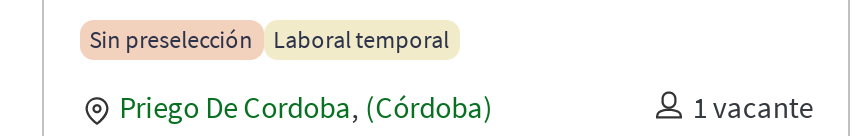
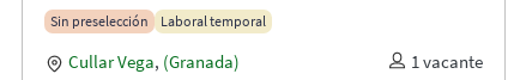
- Priego De Cordoba, (Córdoba)
+ Cullar Vega, (Granada)
